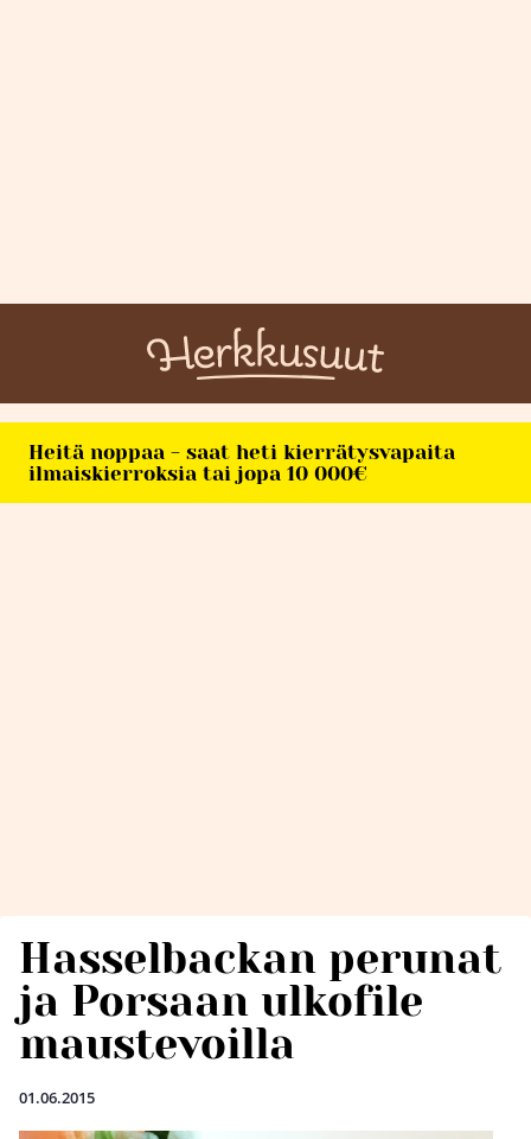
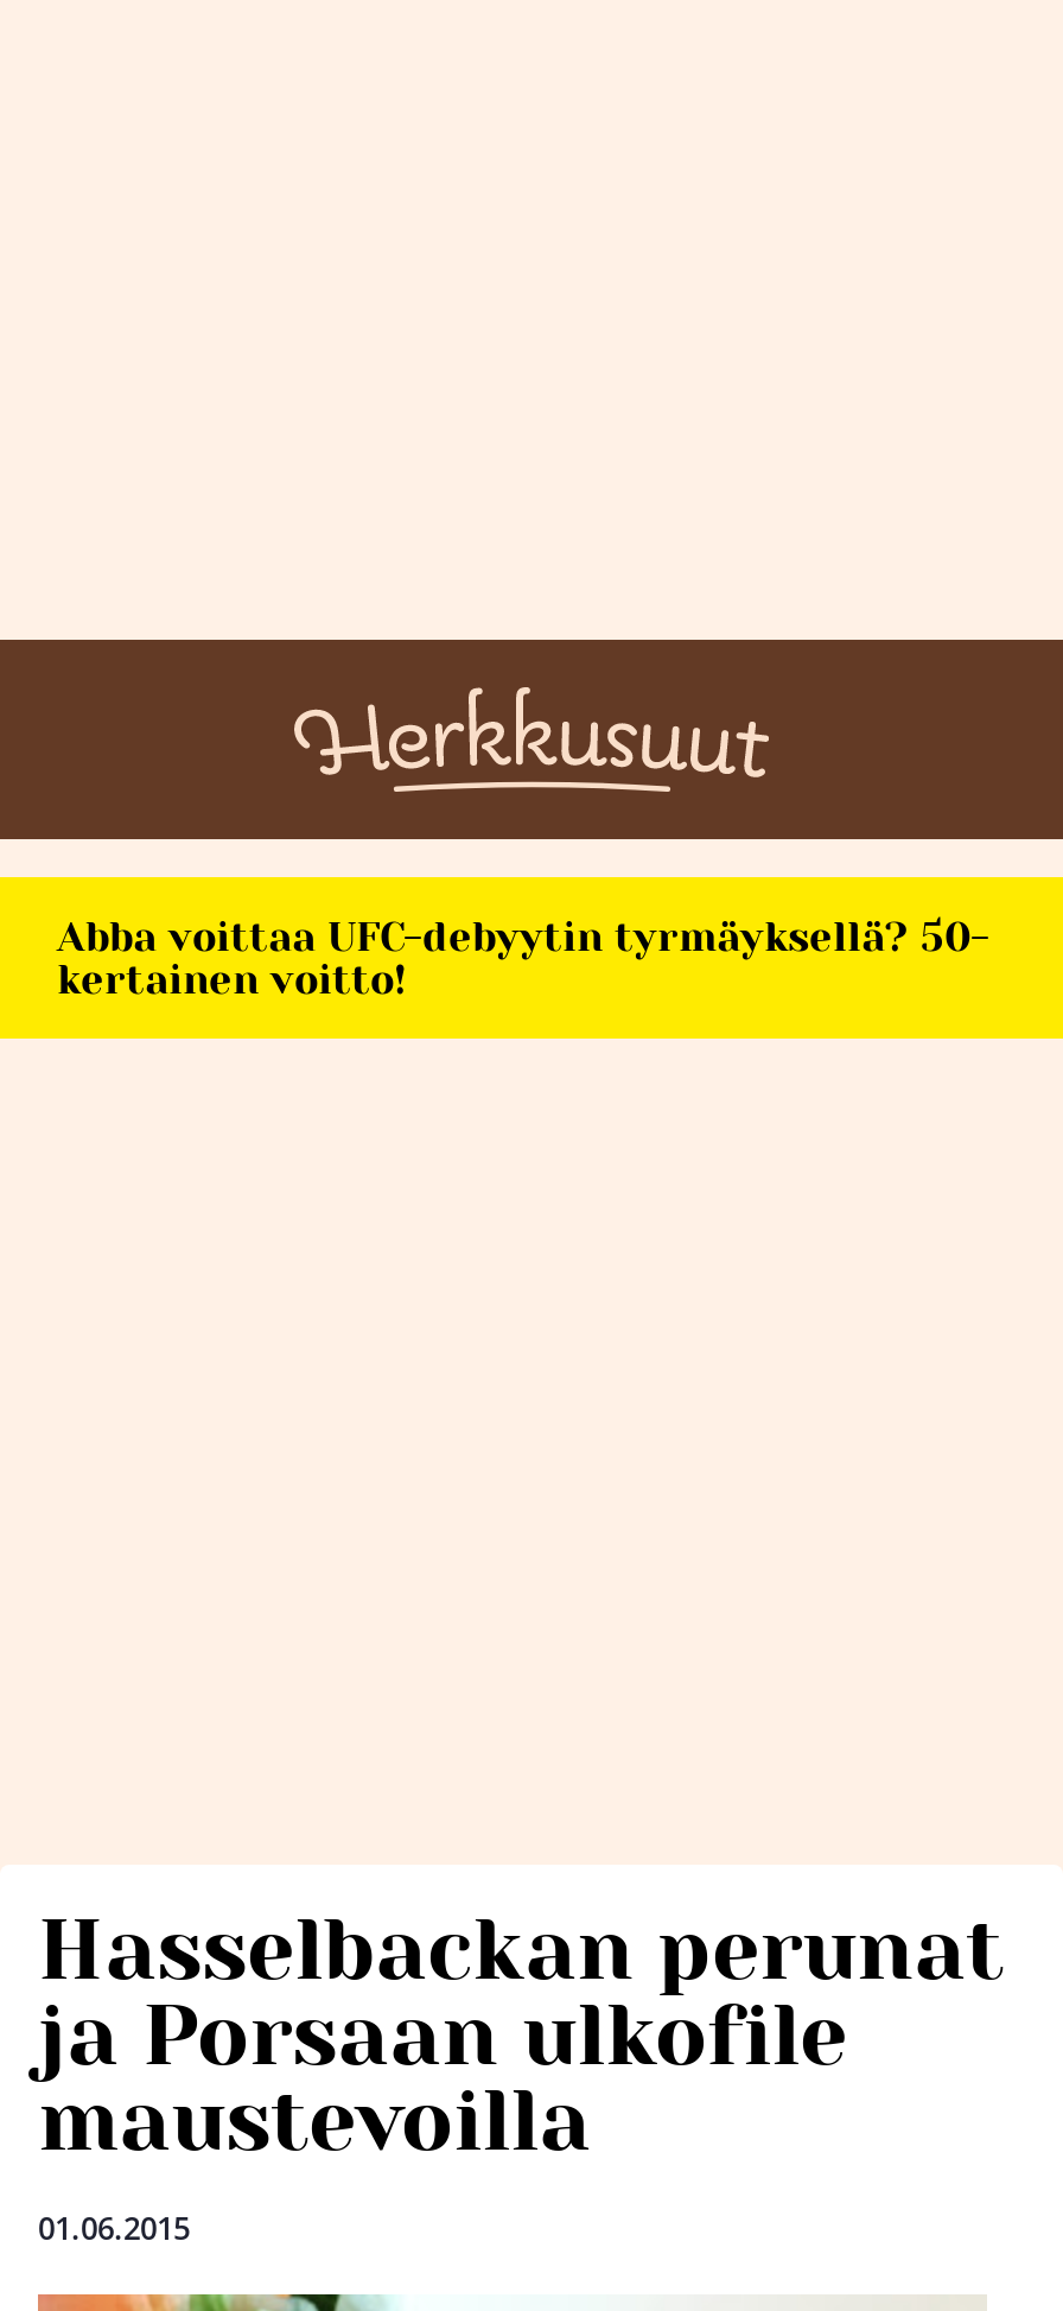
- Heitä noppaa - saat heti kierrätysvapaita
- ilmaiskierroksia tai jopa 10 000€
+ Abba voittaa UFC-debyytin tyrmäyksellä? 50-
+ kertainen voitto!
